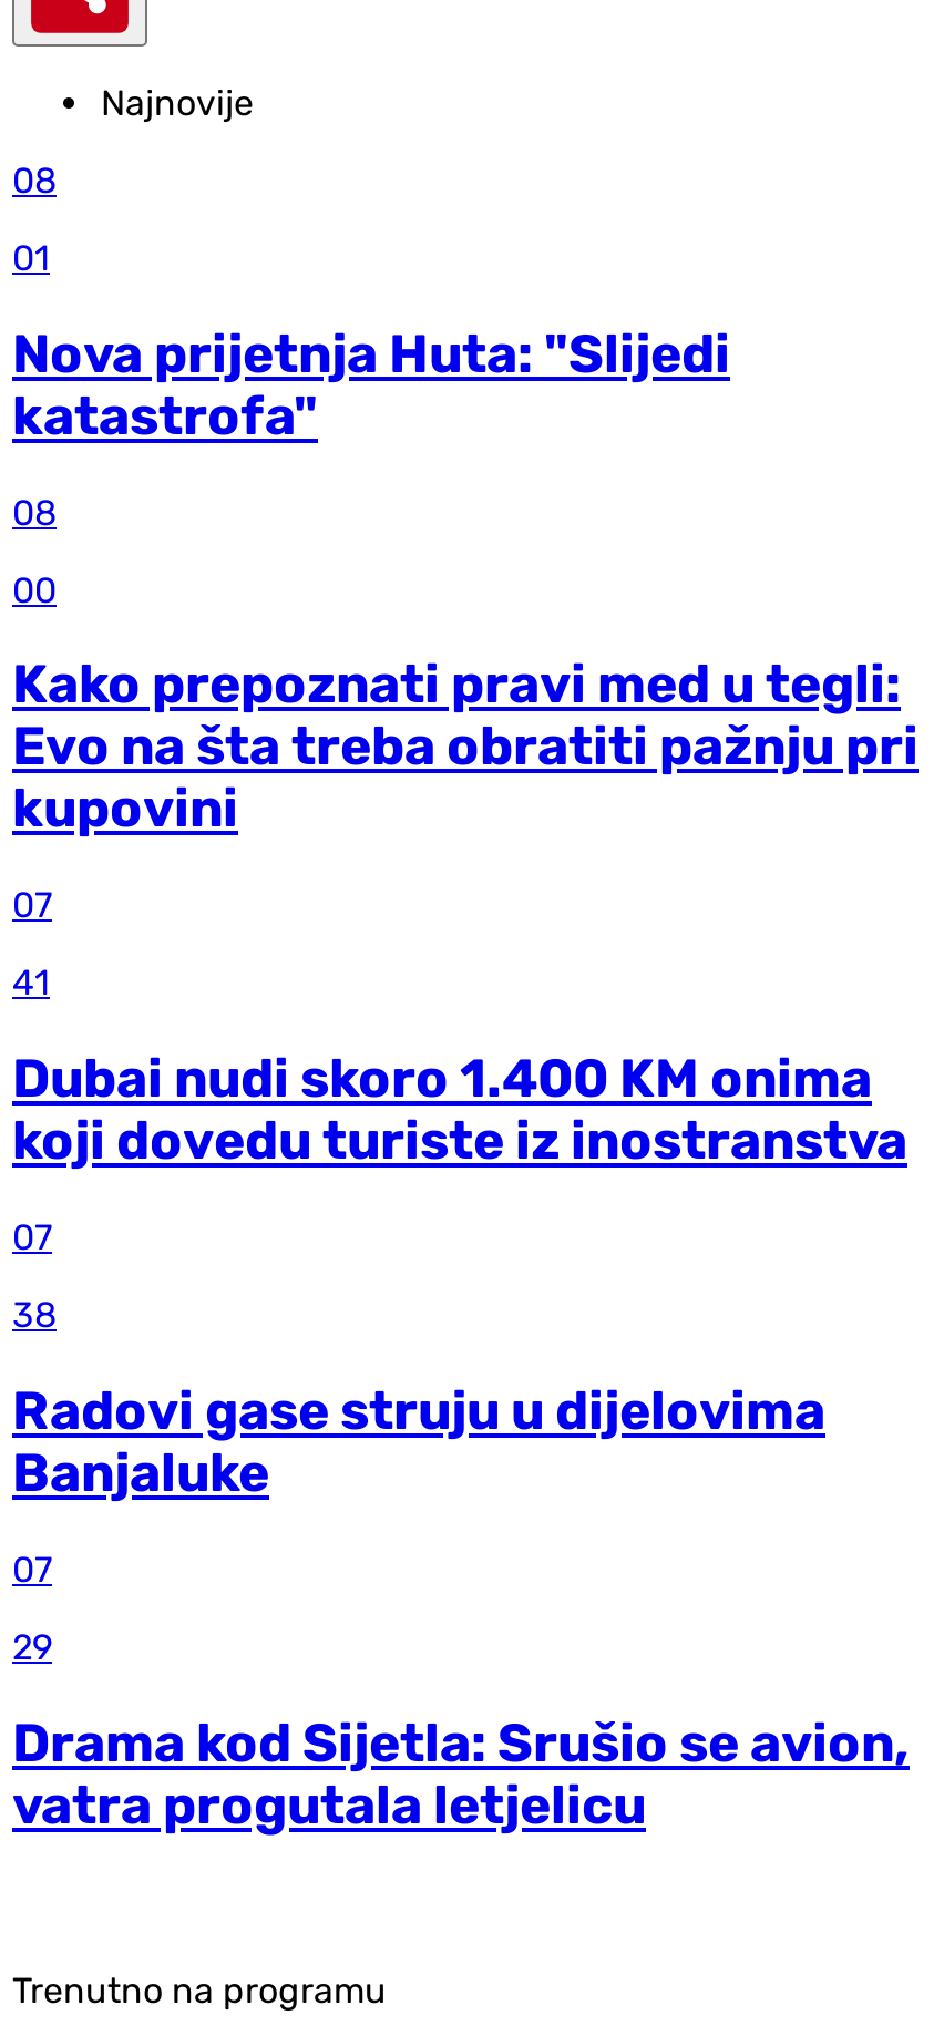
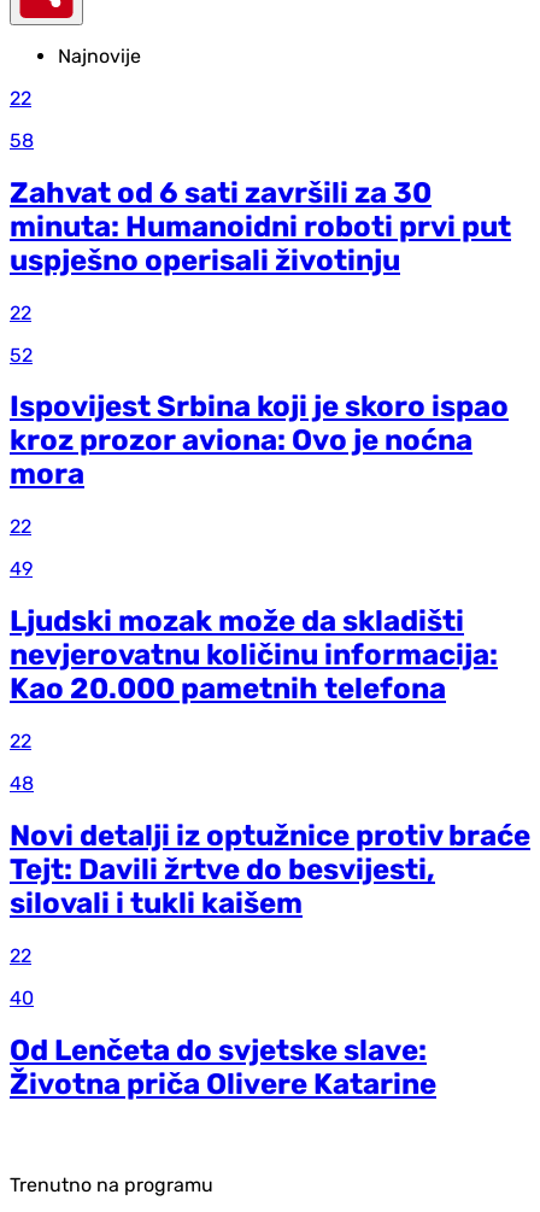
- 08
+ 22

- 01
+ 58

- Nova prijetnja Huta: "Slijedi
- katastrofa"
+ Zahvat od 6 sati završili za 30
+ minuta: Humanoidni roboti prvi put
+ uspješno operisali životinju

- 08
+ 22

- 00
+ 52

- Kako prepoznati pravi med u tegli:
- Evo na šta treba obratiti pažnju pri
- kupovini
+ Ispovijest Srbina koji je skoro ispao
+ kroz prozor aviona: Ovo je noćna
+ mora

- 07
+ 22

- 41
+ 49

- Dubai nudi skoro 1.400 KM onima
- koji dovedu turiste iz inostranstva
+ Ljudski mozak može da skladišti
+ nevjerovatnu količinu informacija:
+ Kao 20.000 pametnih telefona

- 07
+ 22

- 38
+ 48

- Radovi gase struju u dijelovima
- Banjaluke
+ Novi detalji iz optužnice protiv braće
+ Tejt: Davili žrtve do besvijesti,
+ silovali i tukli kaišem

- 07
+ 22

- 29
+ 40

- Drama kod Sijetla: Srušio se avion,
- vatra progutala letjelicu
+ Od Lenčeta do svjetske slave:
+ Životna priča Olivere Katarine
